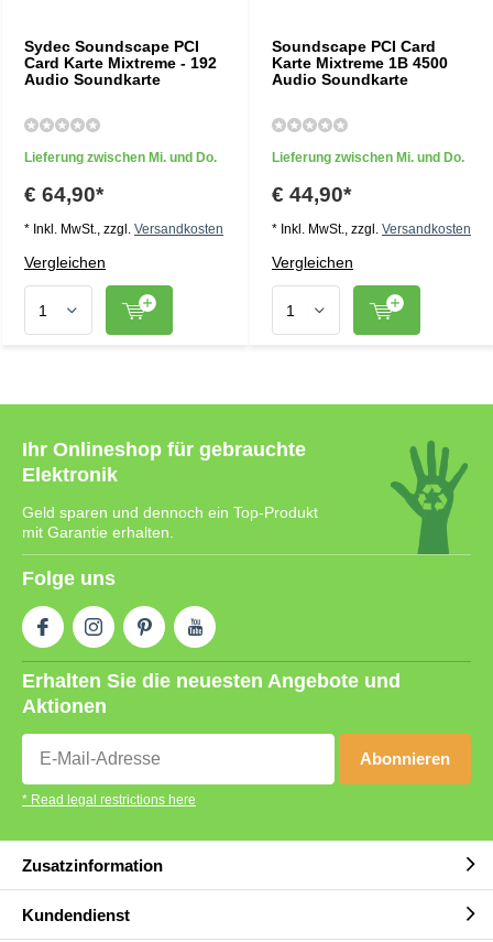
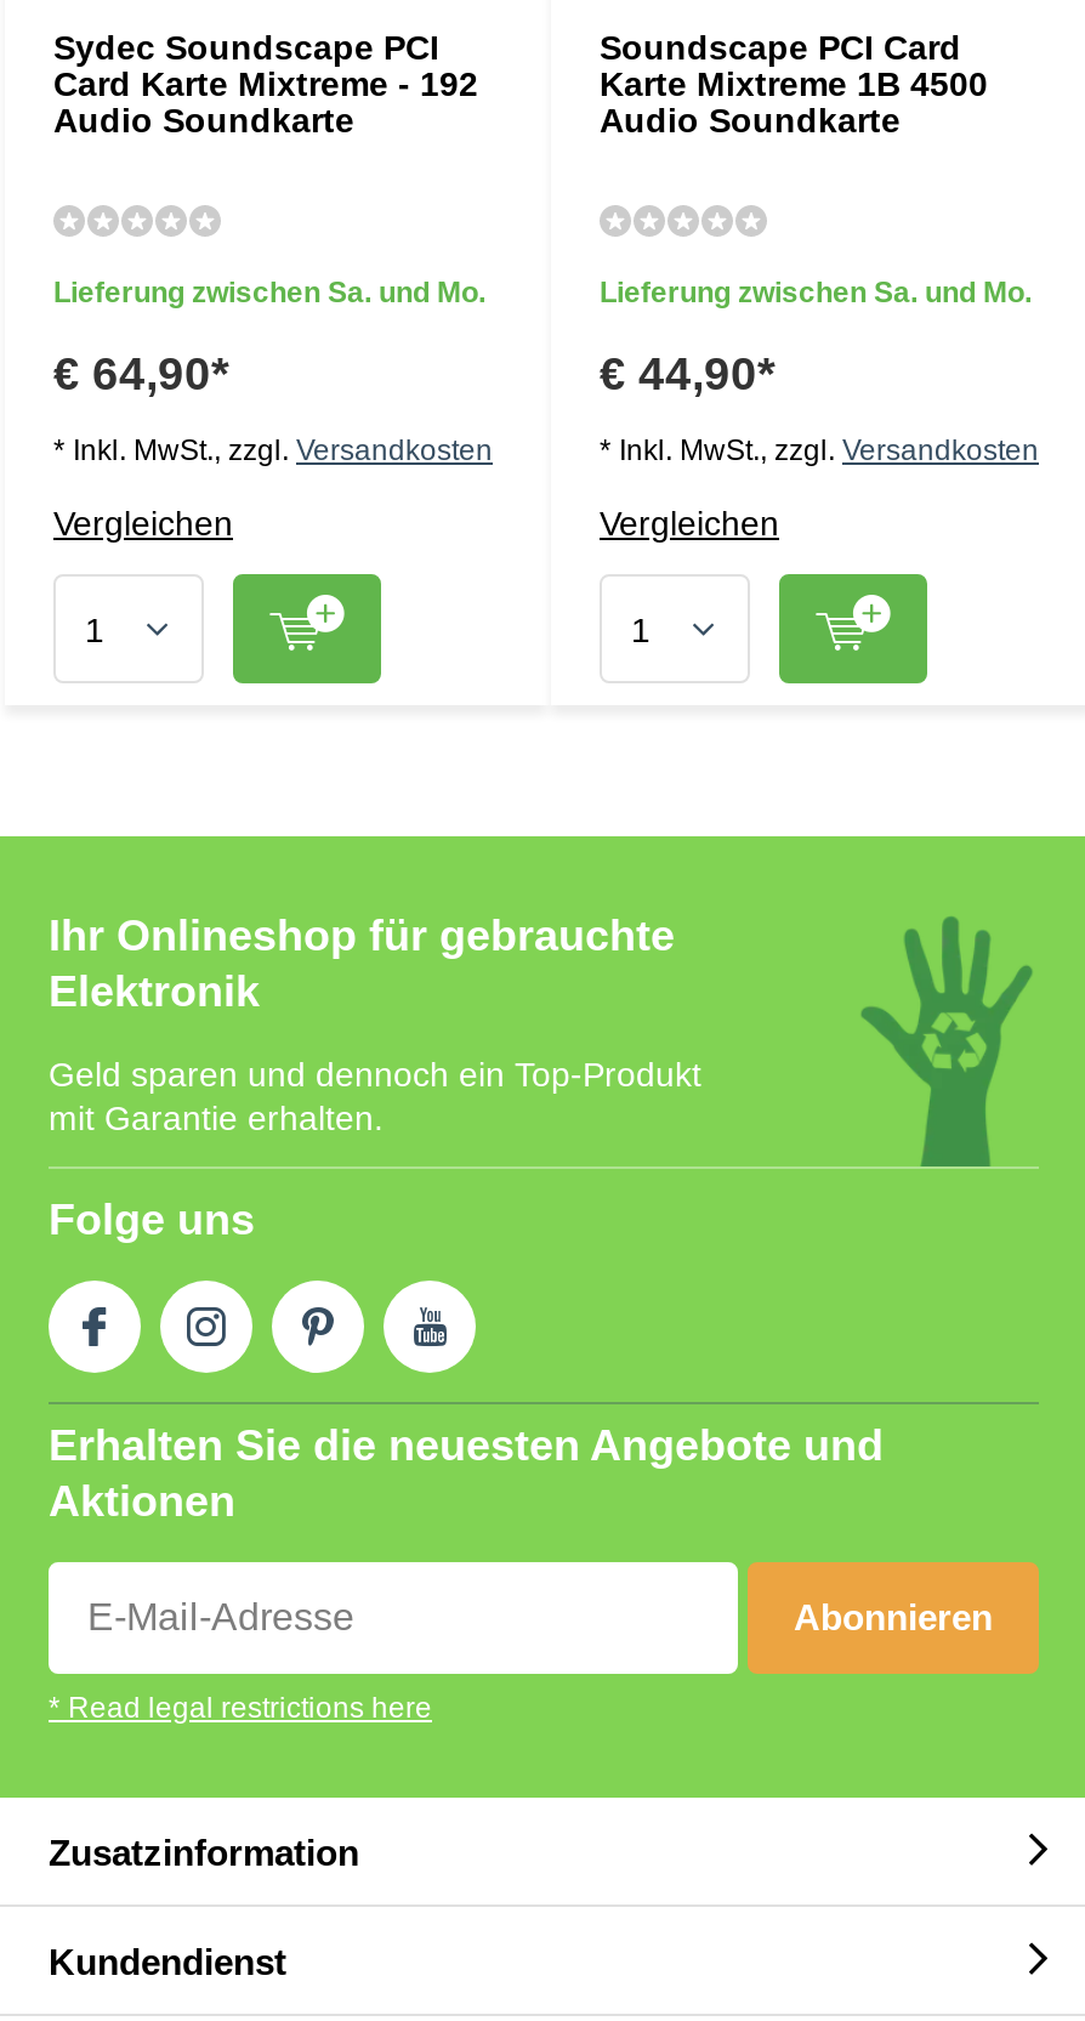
- Lieferung zwischen Mi. und Do.
+ Lieferung zwischen Sa. und Mo.

- Lieferung zwischen Mi. und Do.
+ Lieferung zwischen Sa. und Mo.
